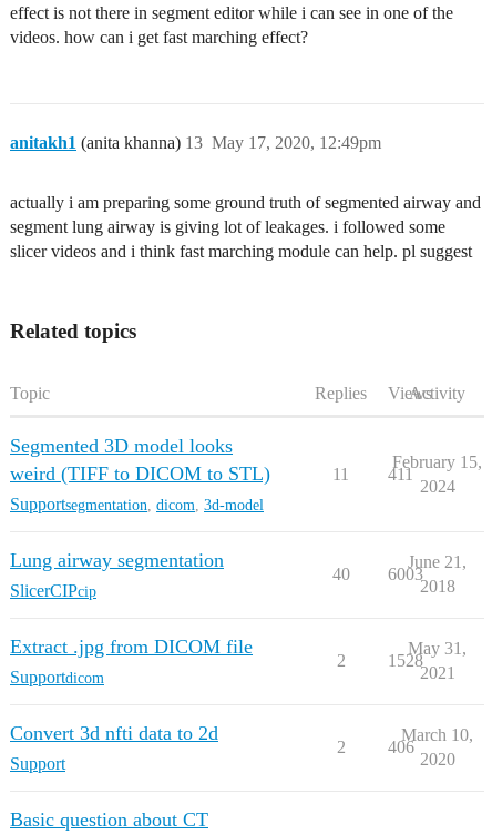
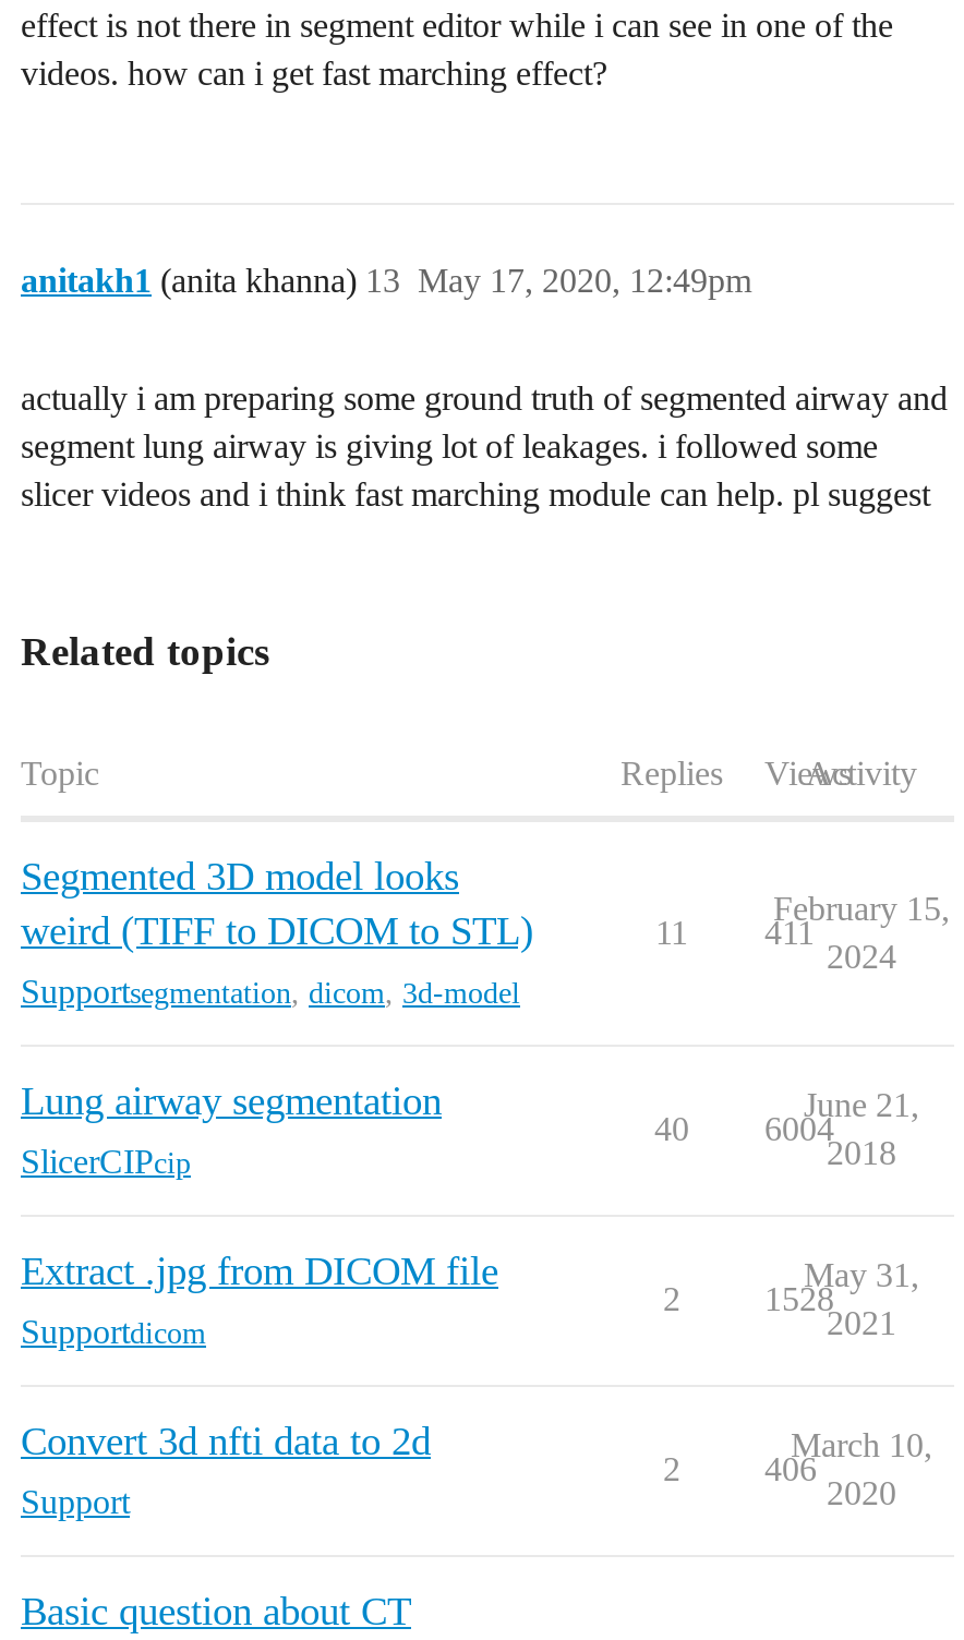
- 6003
+ 6004
